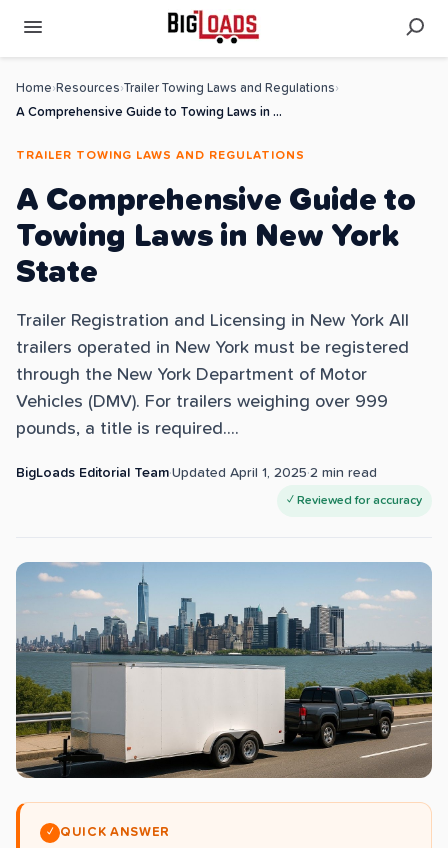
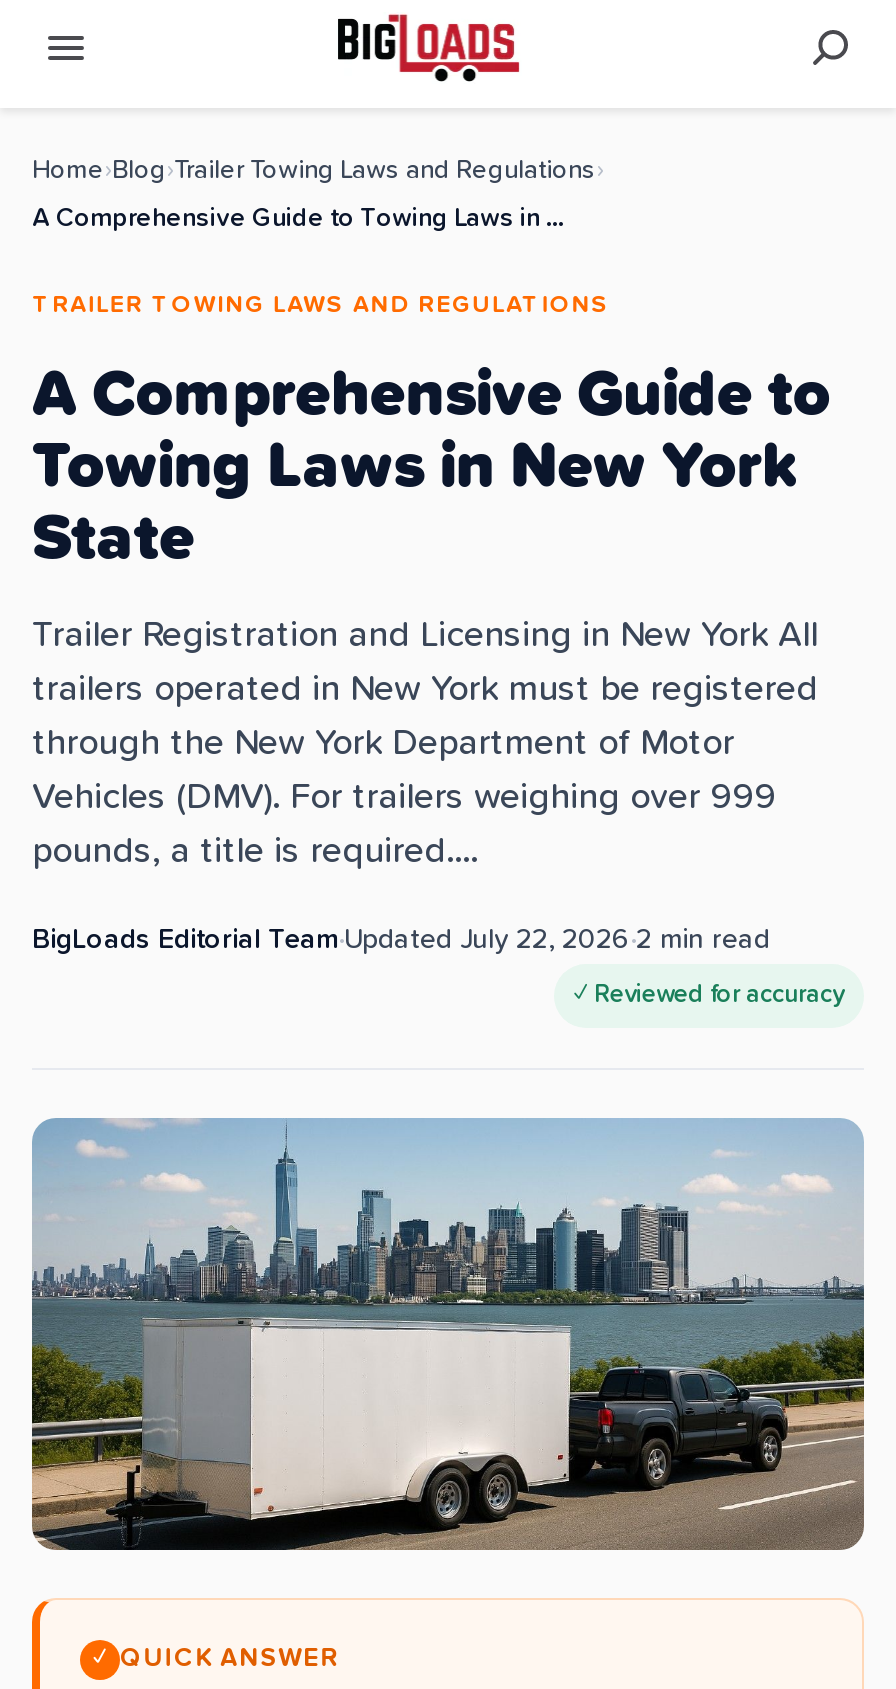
- Home › Resources › Trailer Towing Laws and Regulations ›
+ Home › Blog › Trailer Towing Laws and Regulations ›

- BigLoads Editorial Team · Updated April 1, 2025 · 2 min read
+ BigLoads Editorial Team · Updated July 22, 2026 · 2 min read
